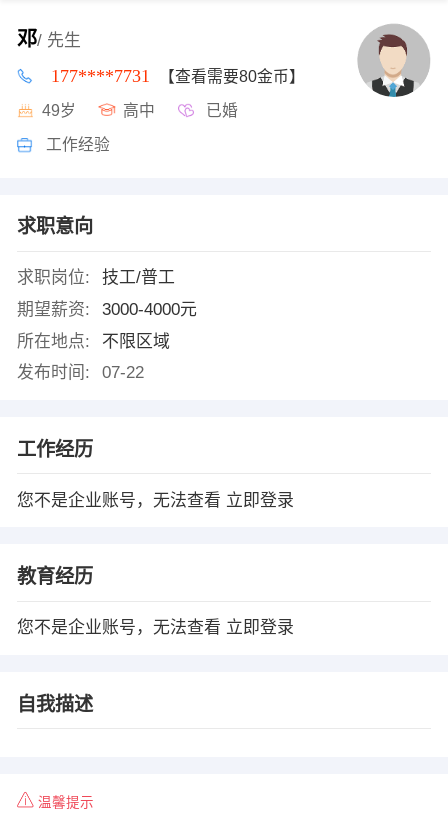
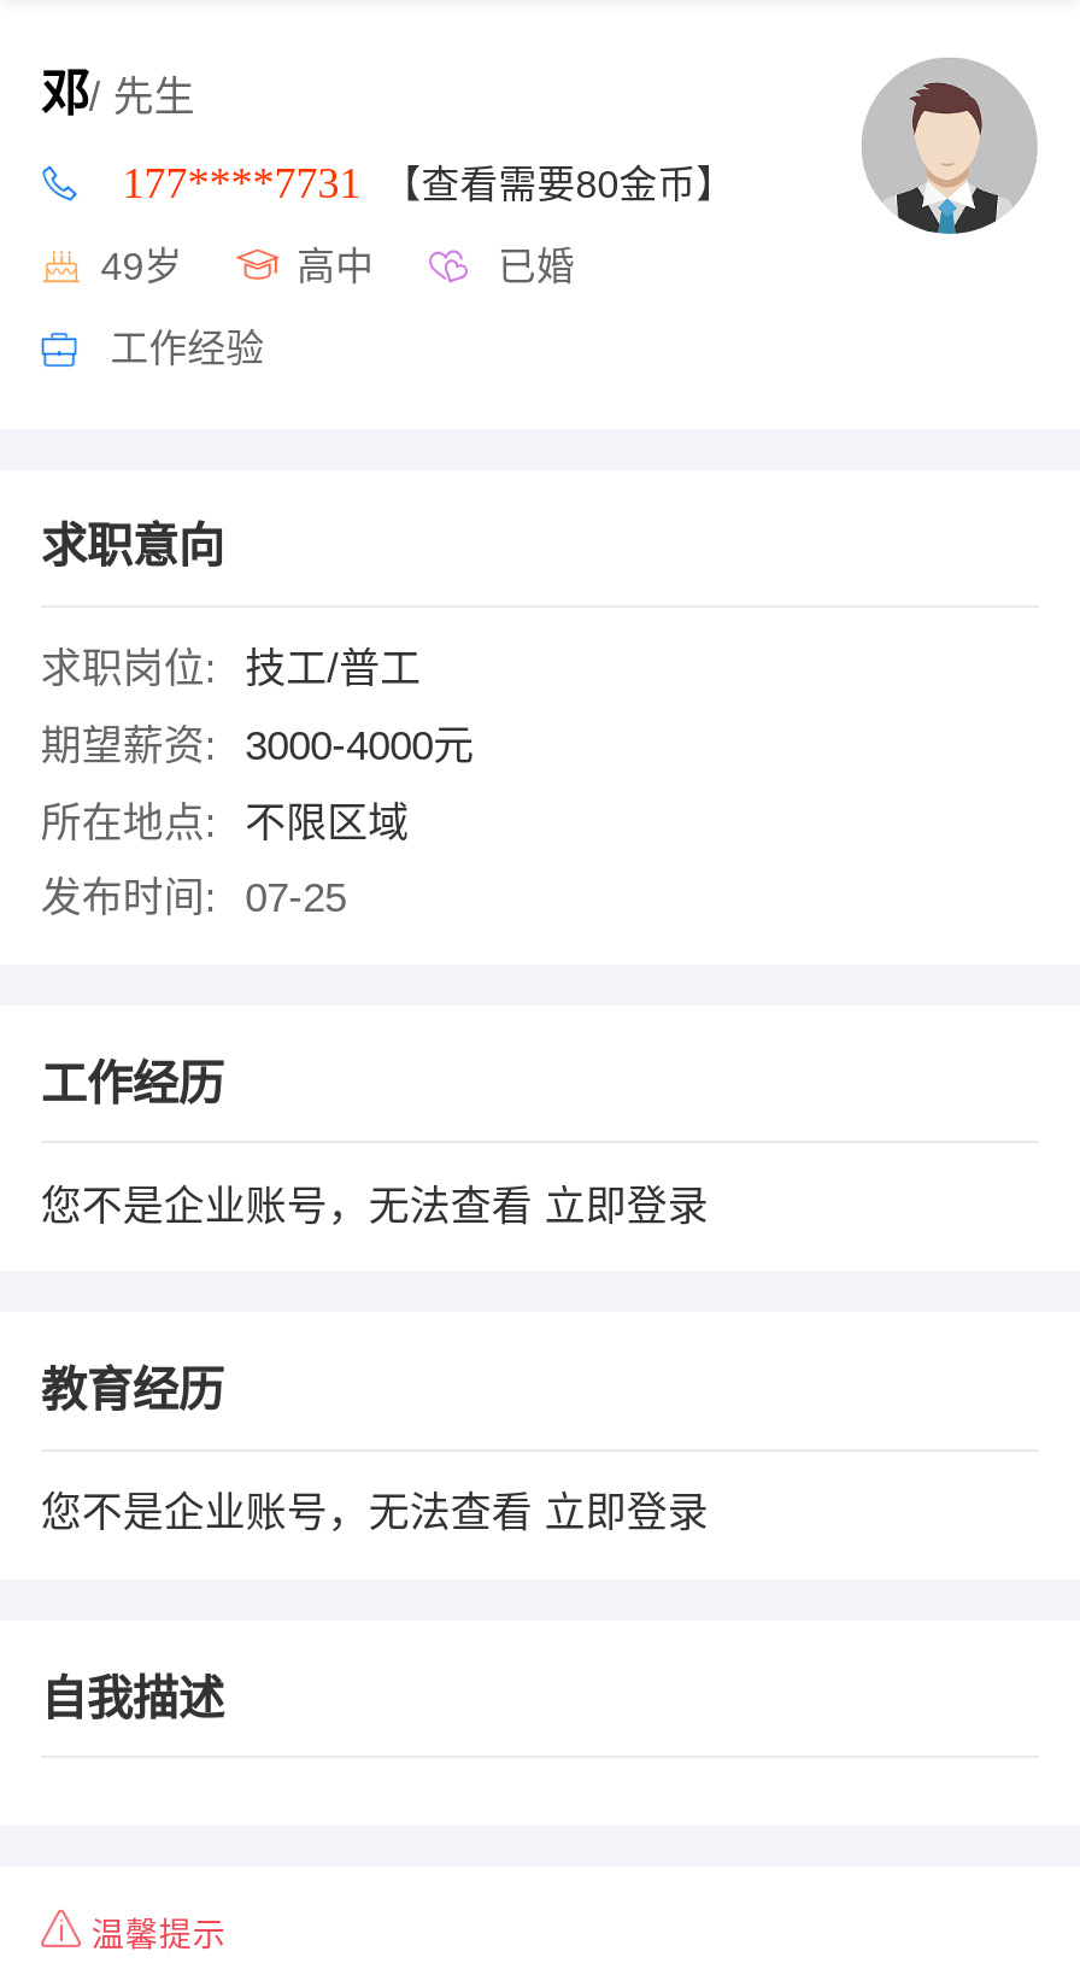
- 发布时间: 07-22
+ 发布时间: 07-25
